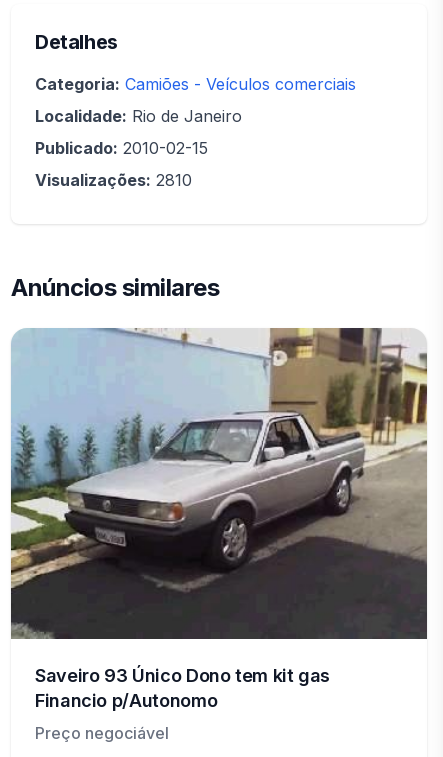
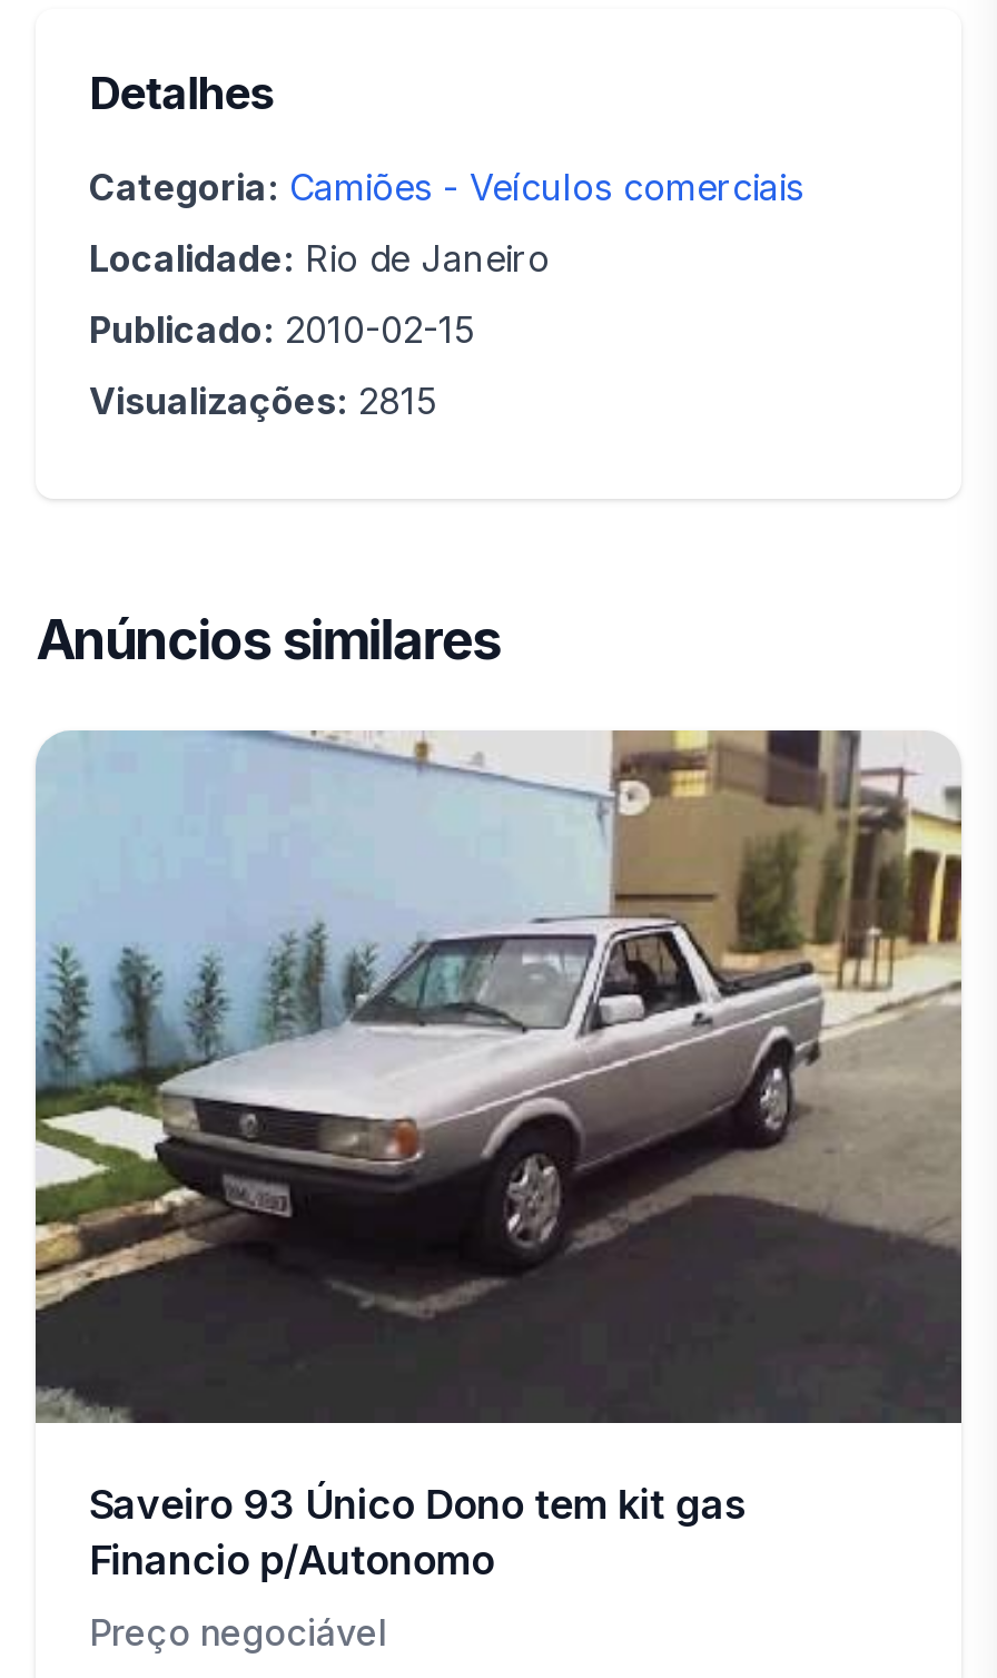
- Visualizações: 2810
+ Visualizações: 2815
